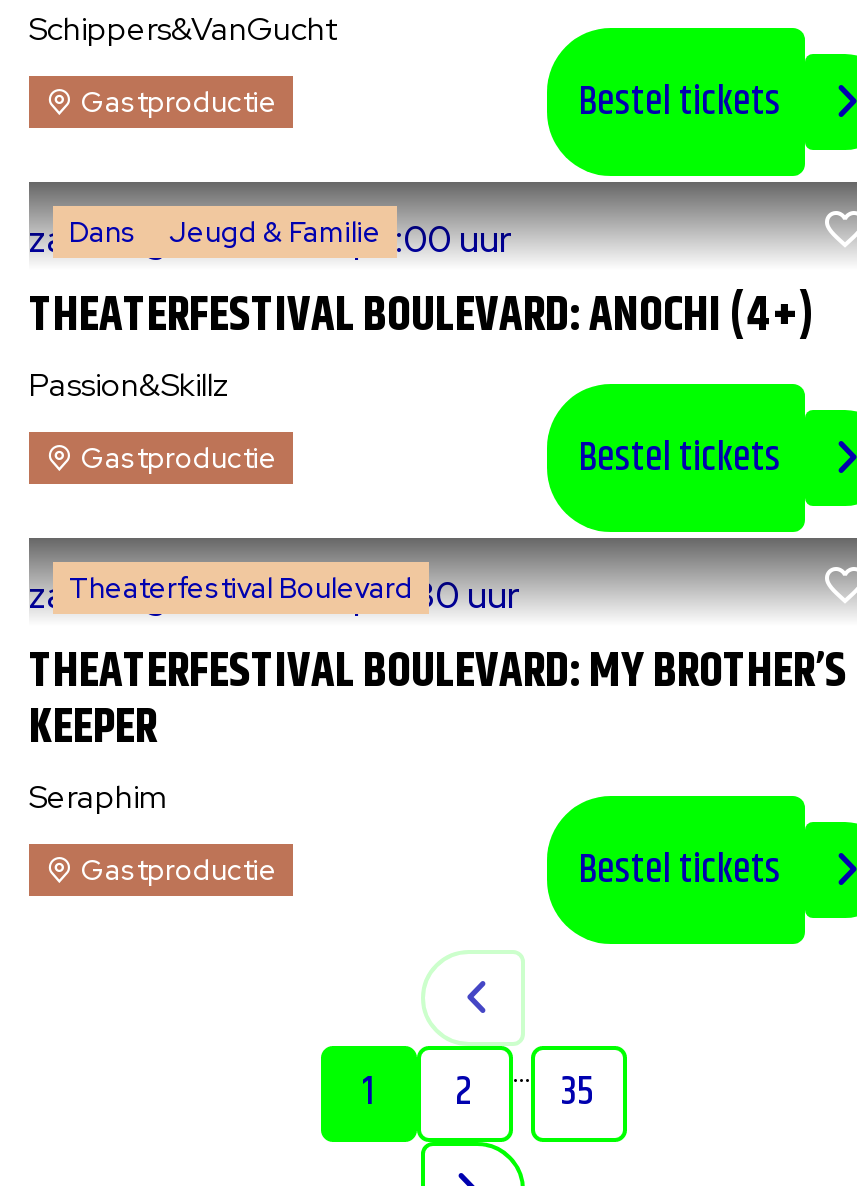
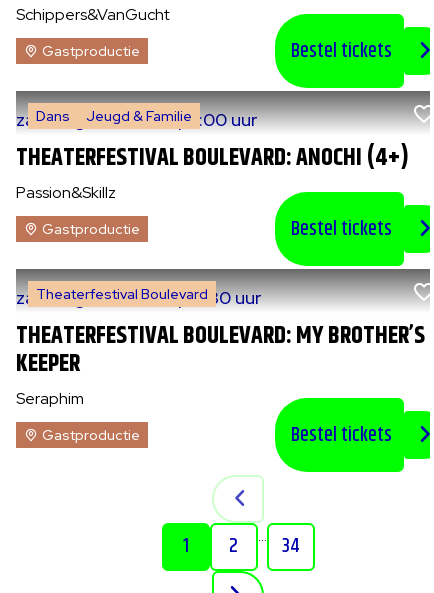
- 35
+ 34
